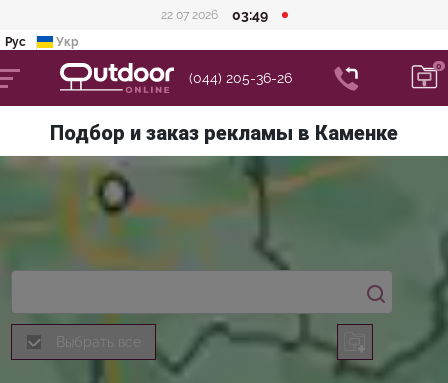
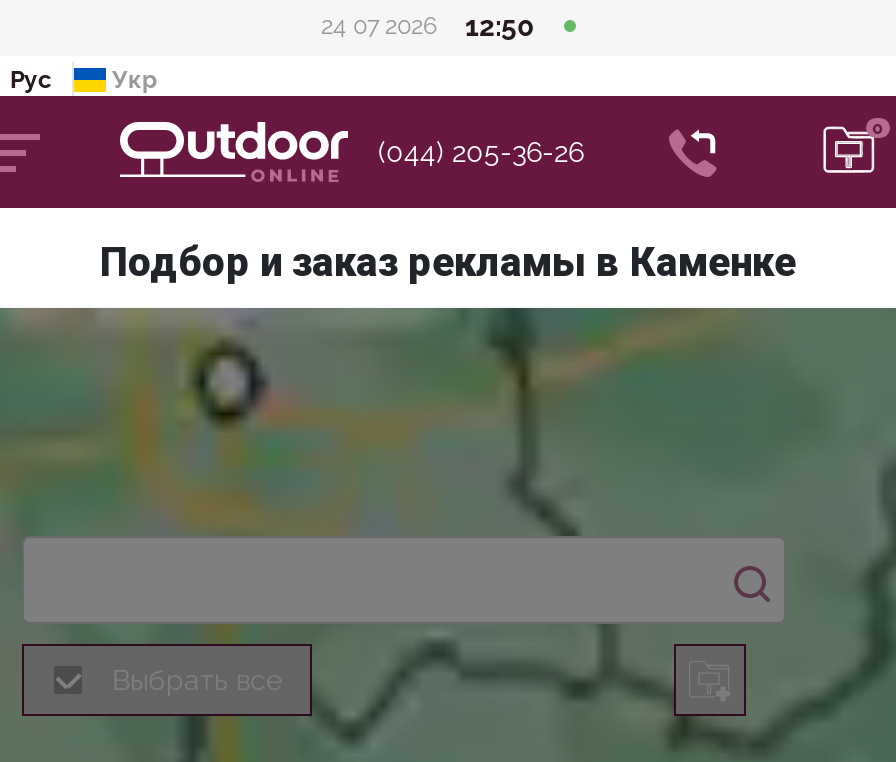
- 22 07 2026
+ 24 07 2026

- 03:49
+ 12:50
